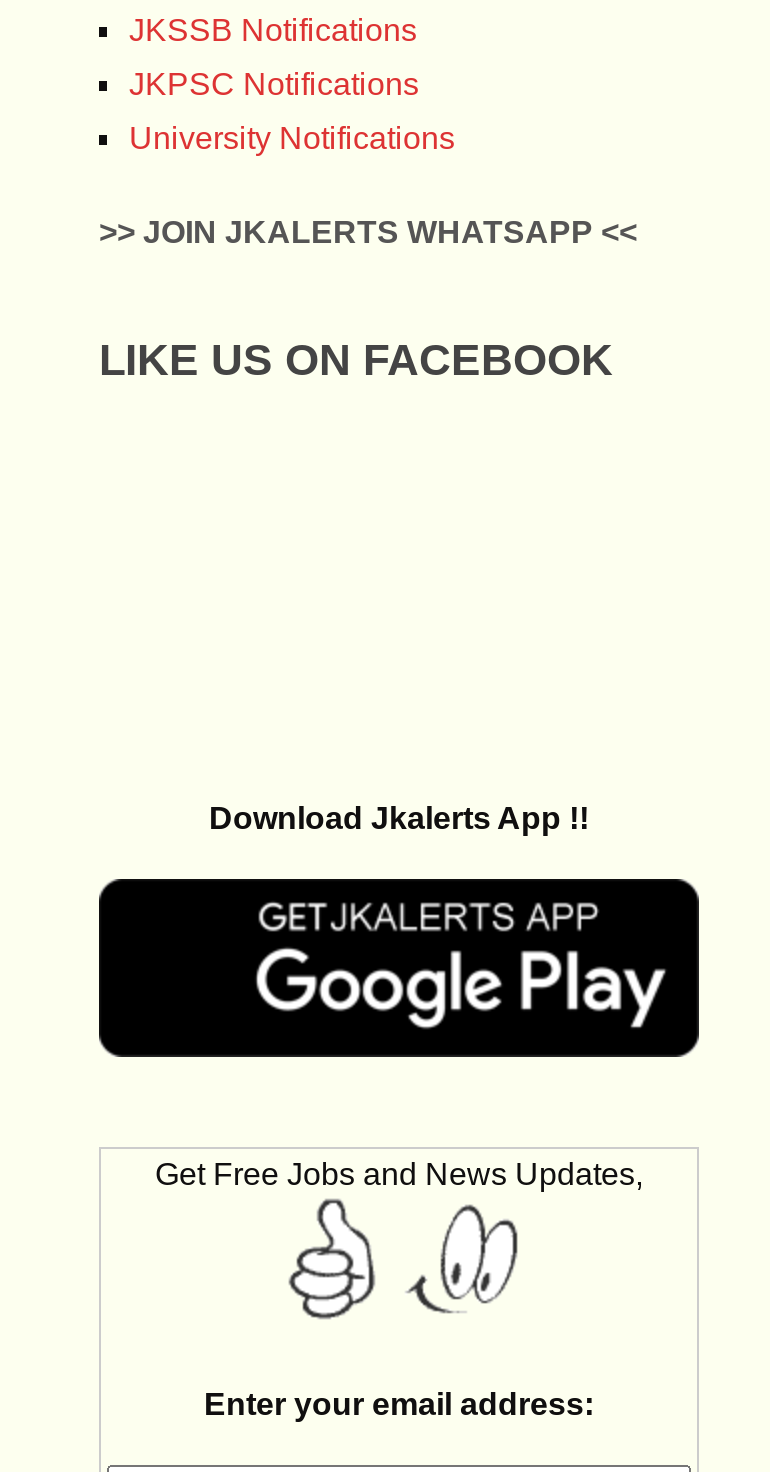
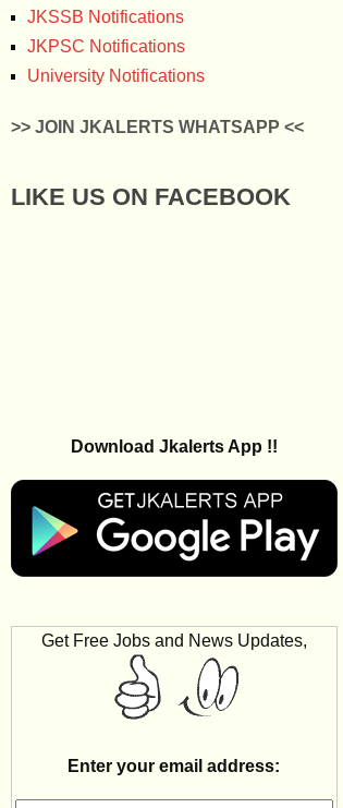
+ [image]
